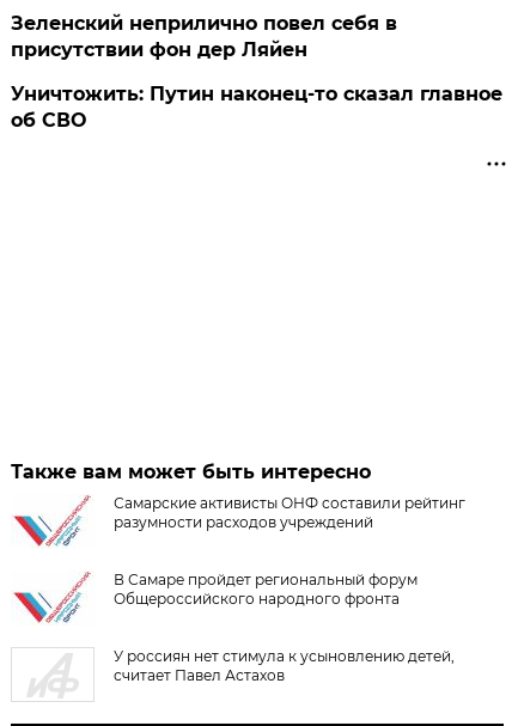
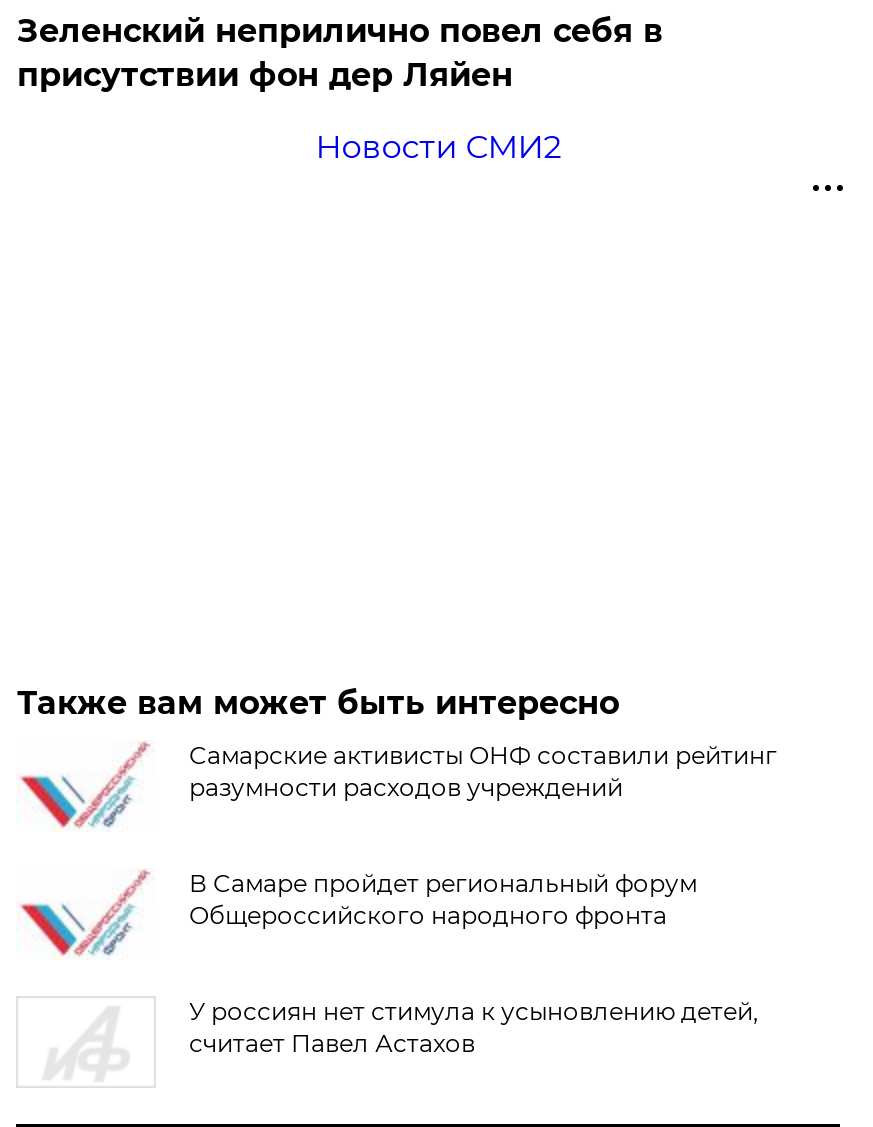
- Уничтожить: Путин наконец-то сказал главное
- об СВО
+ Новости СМИ2
